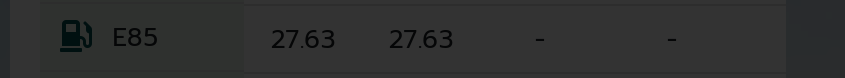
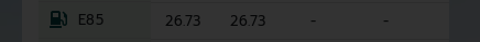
- 27.63
+ 26.73

- 27.63
+ 26.73
